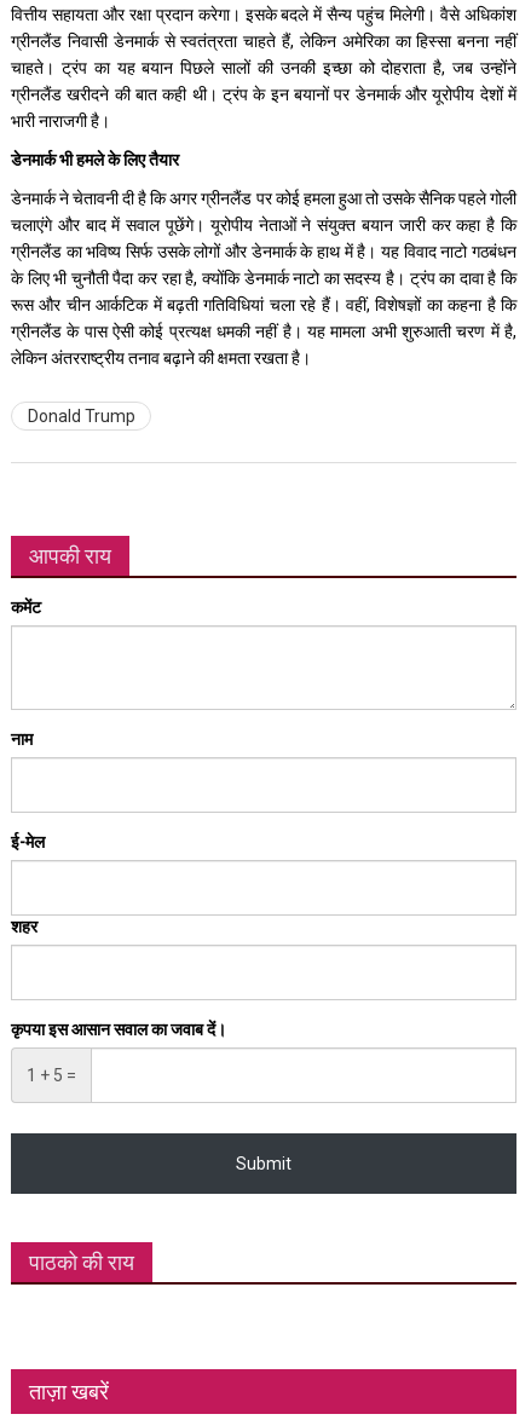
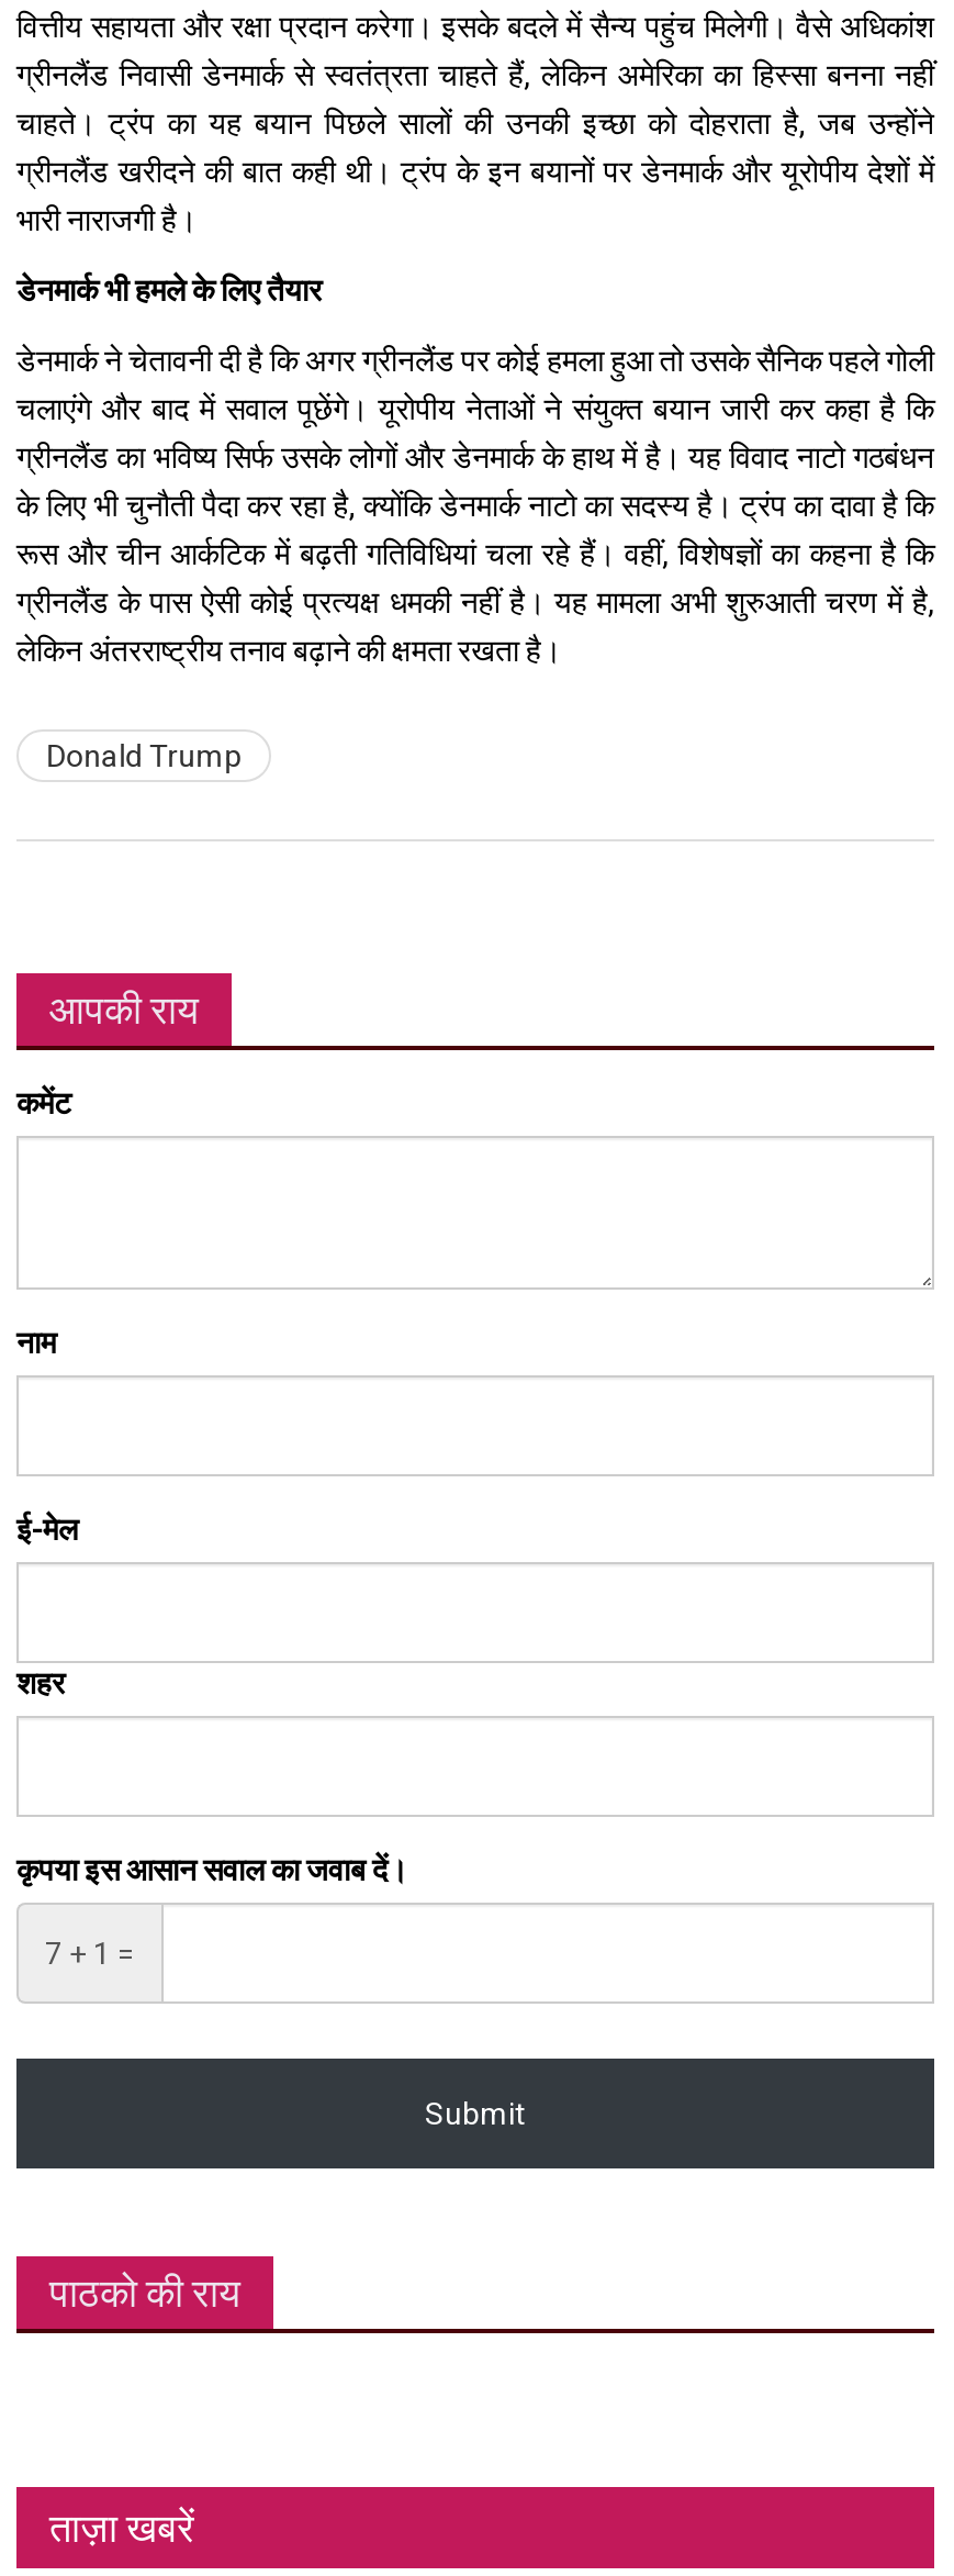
- 1 + 5 =
+ 7 + 1 =
